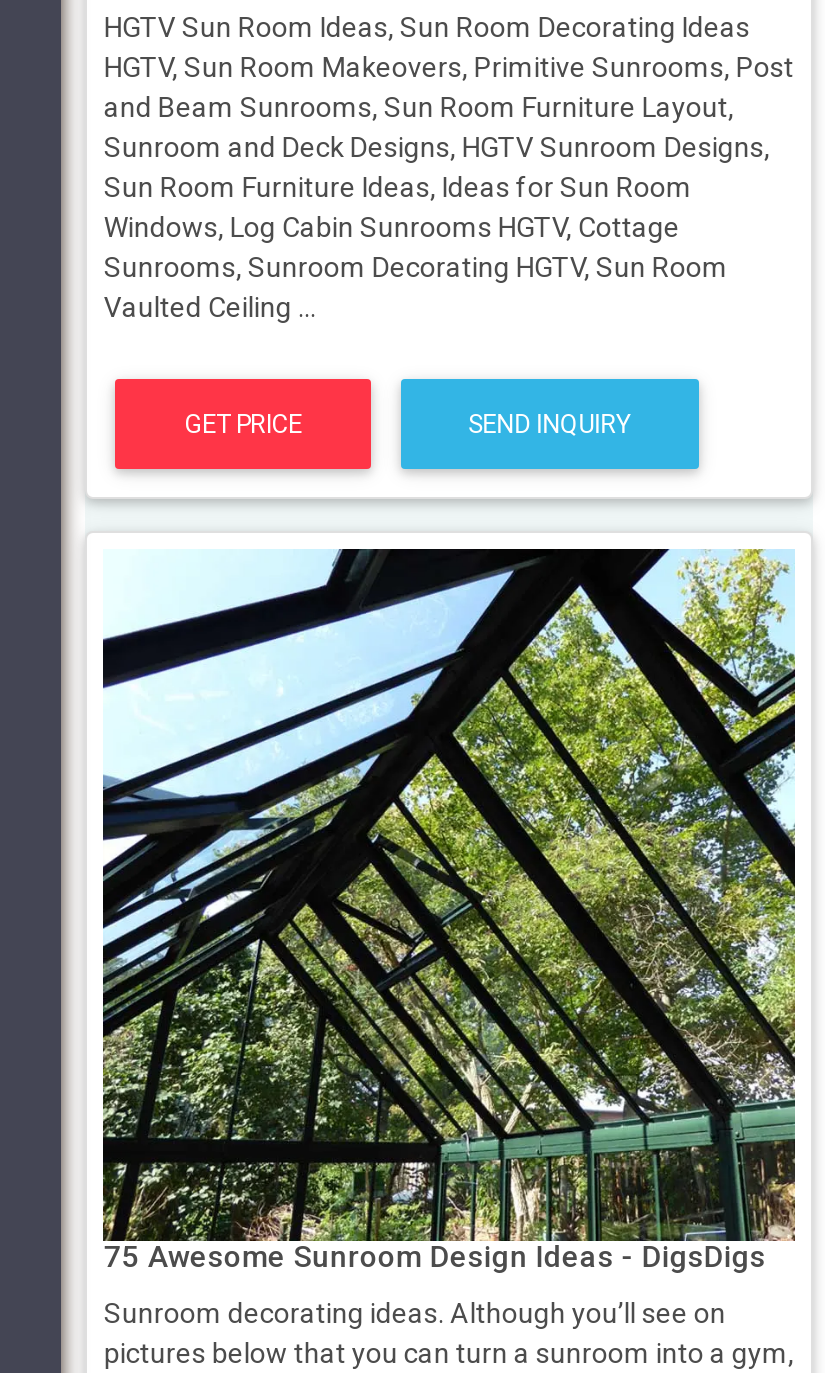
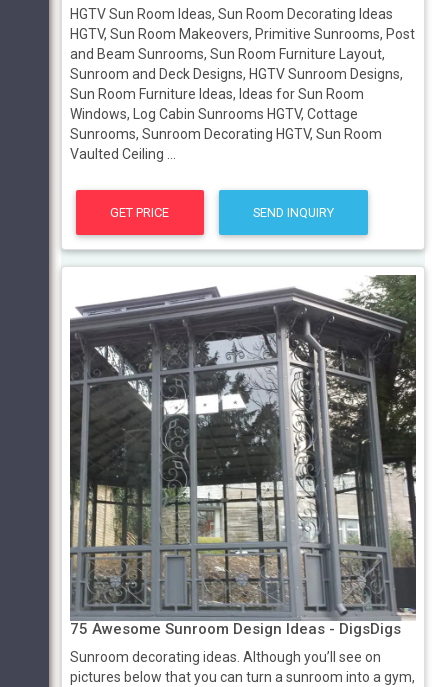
- [image]
+ [image]
